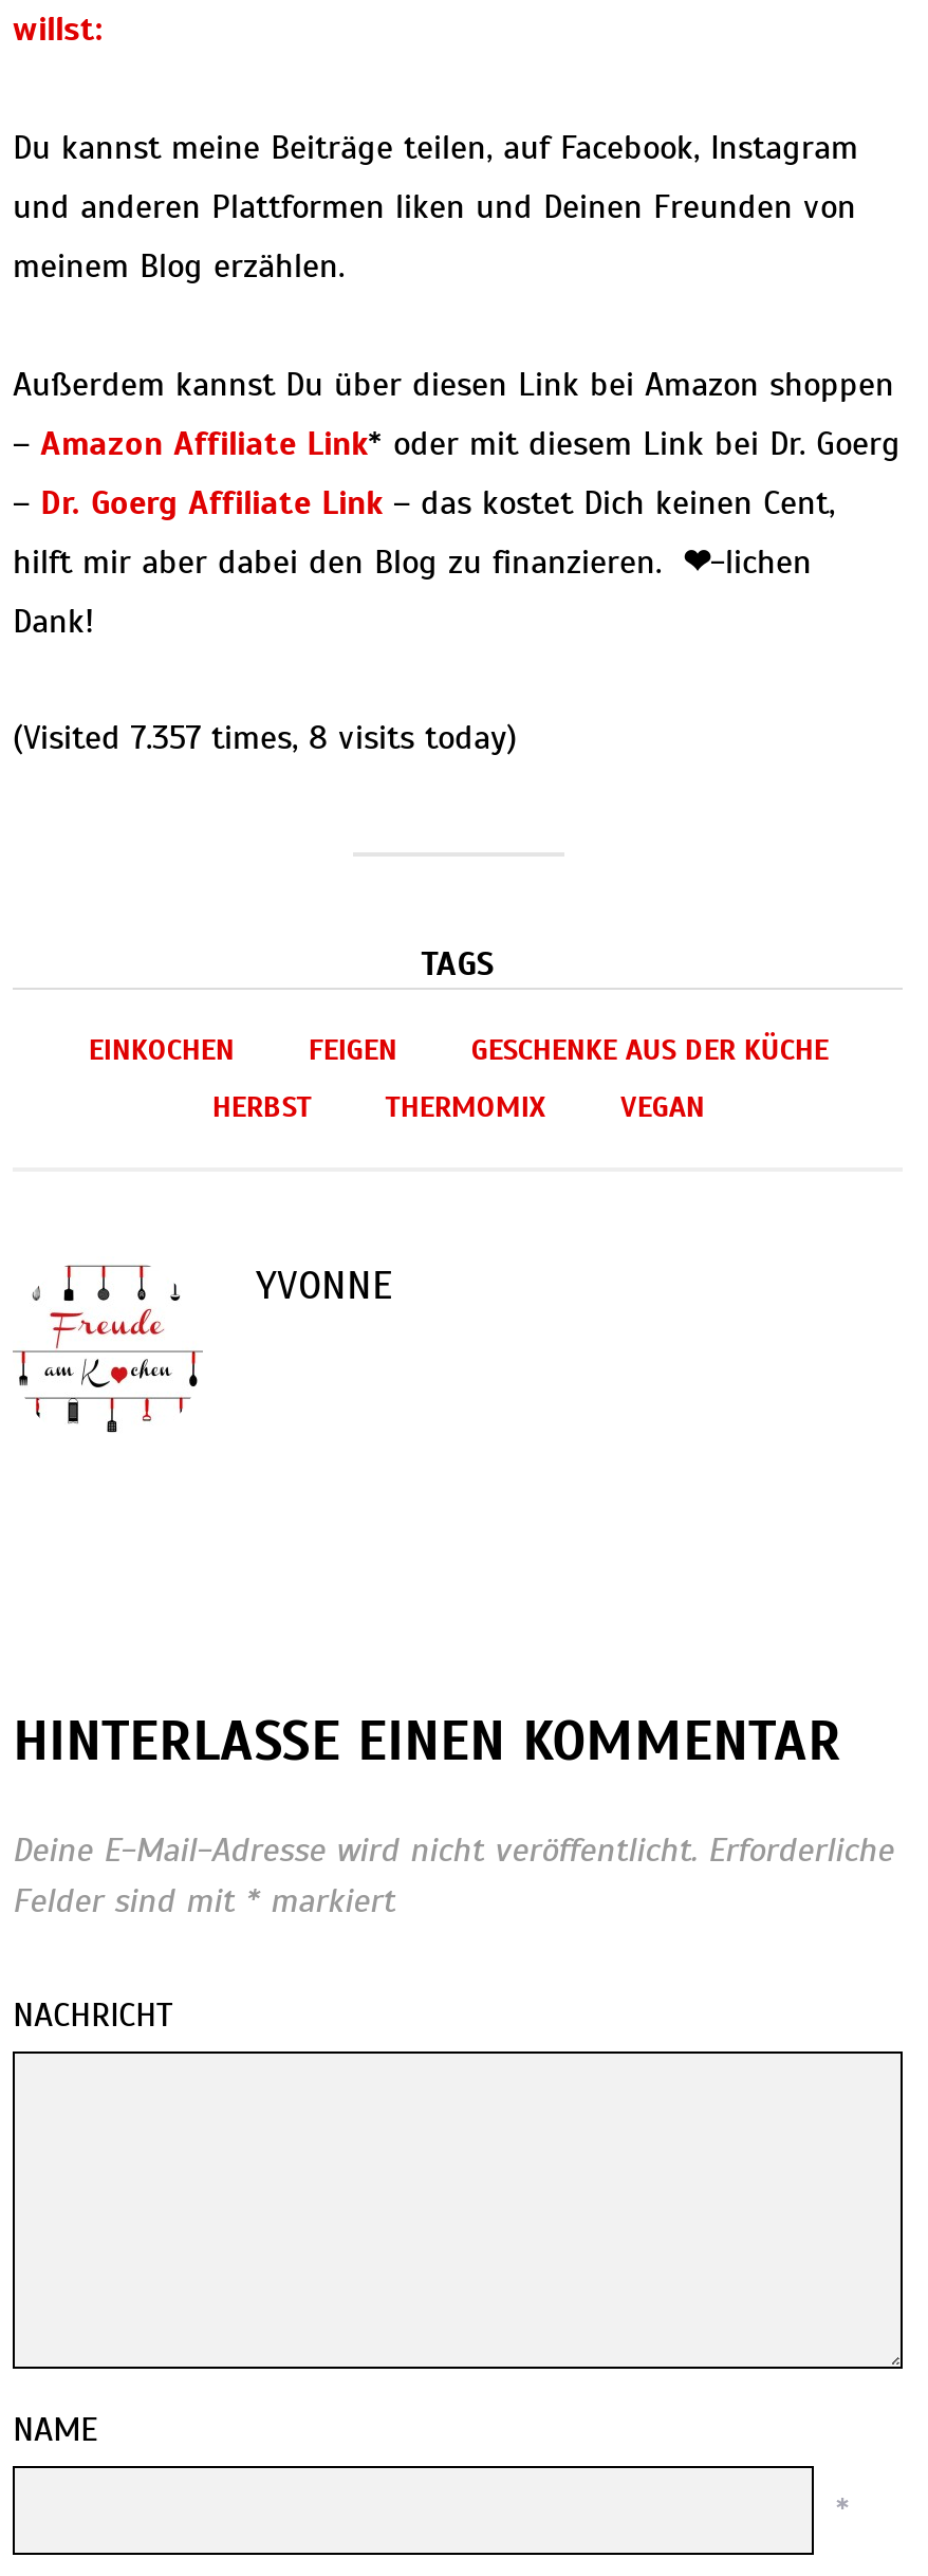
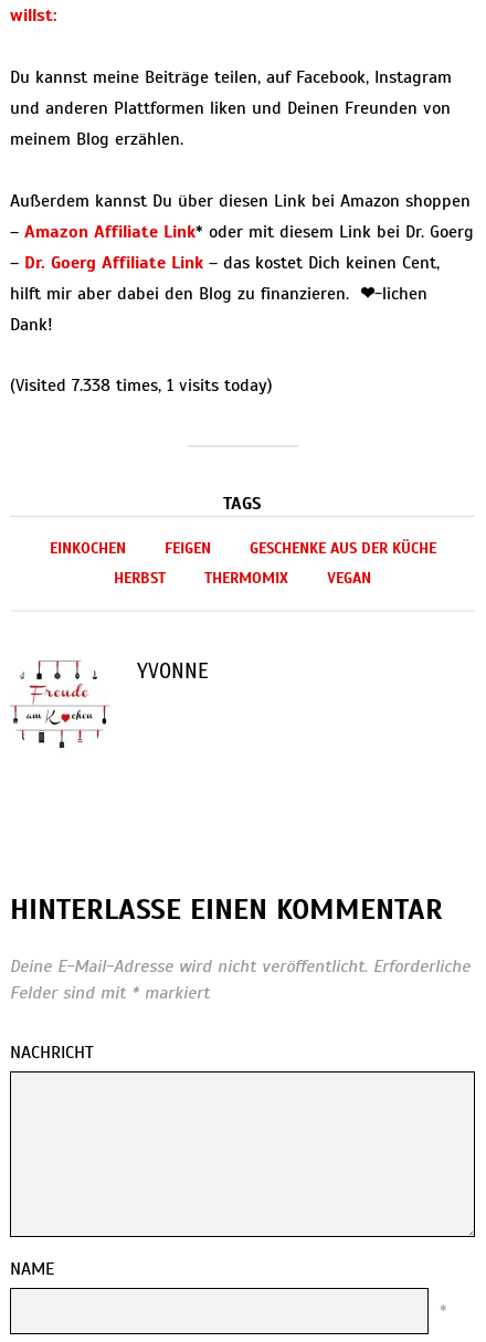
- (Visited 7.357 times, 8 visits today)
+ (Visited 7.338 times, 1 visits today)
